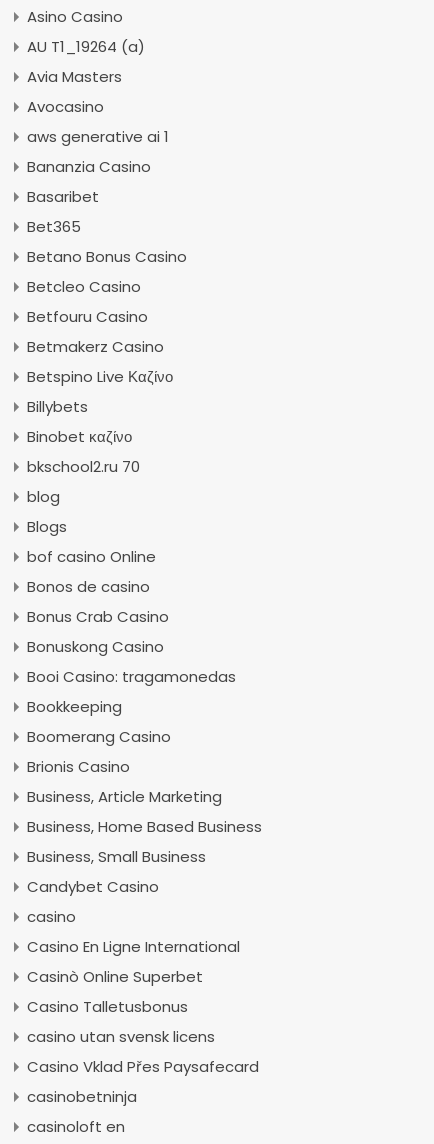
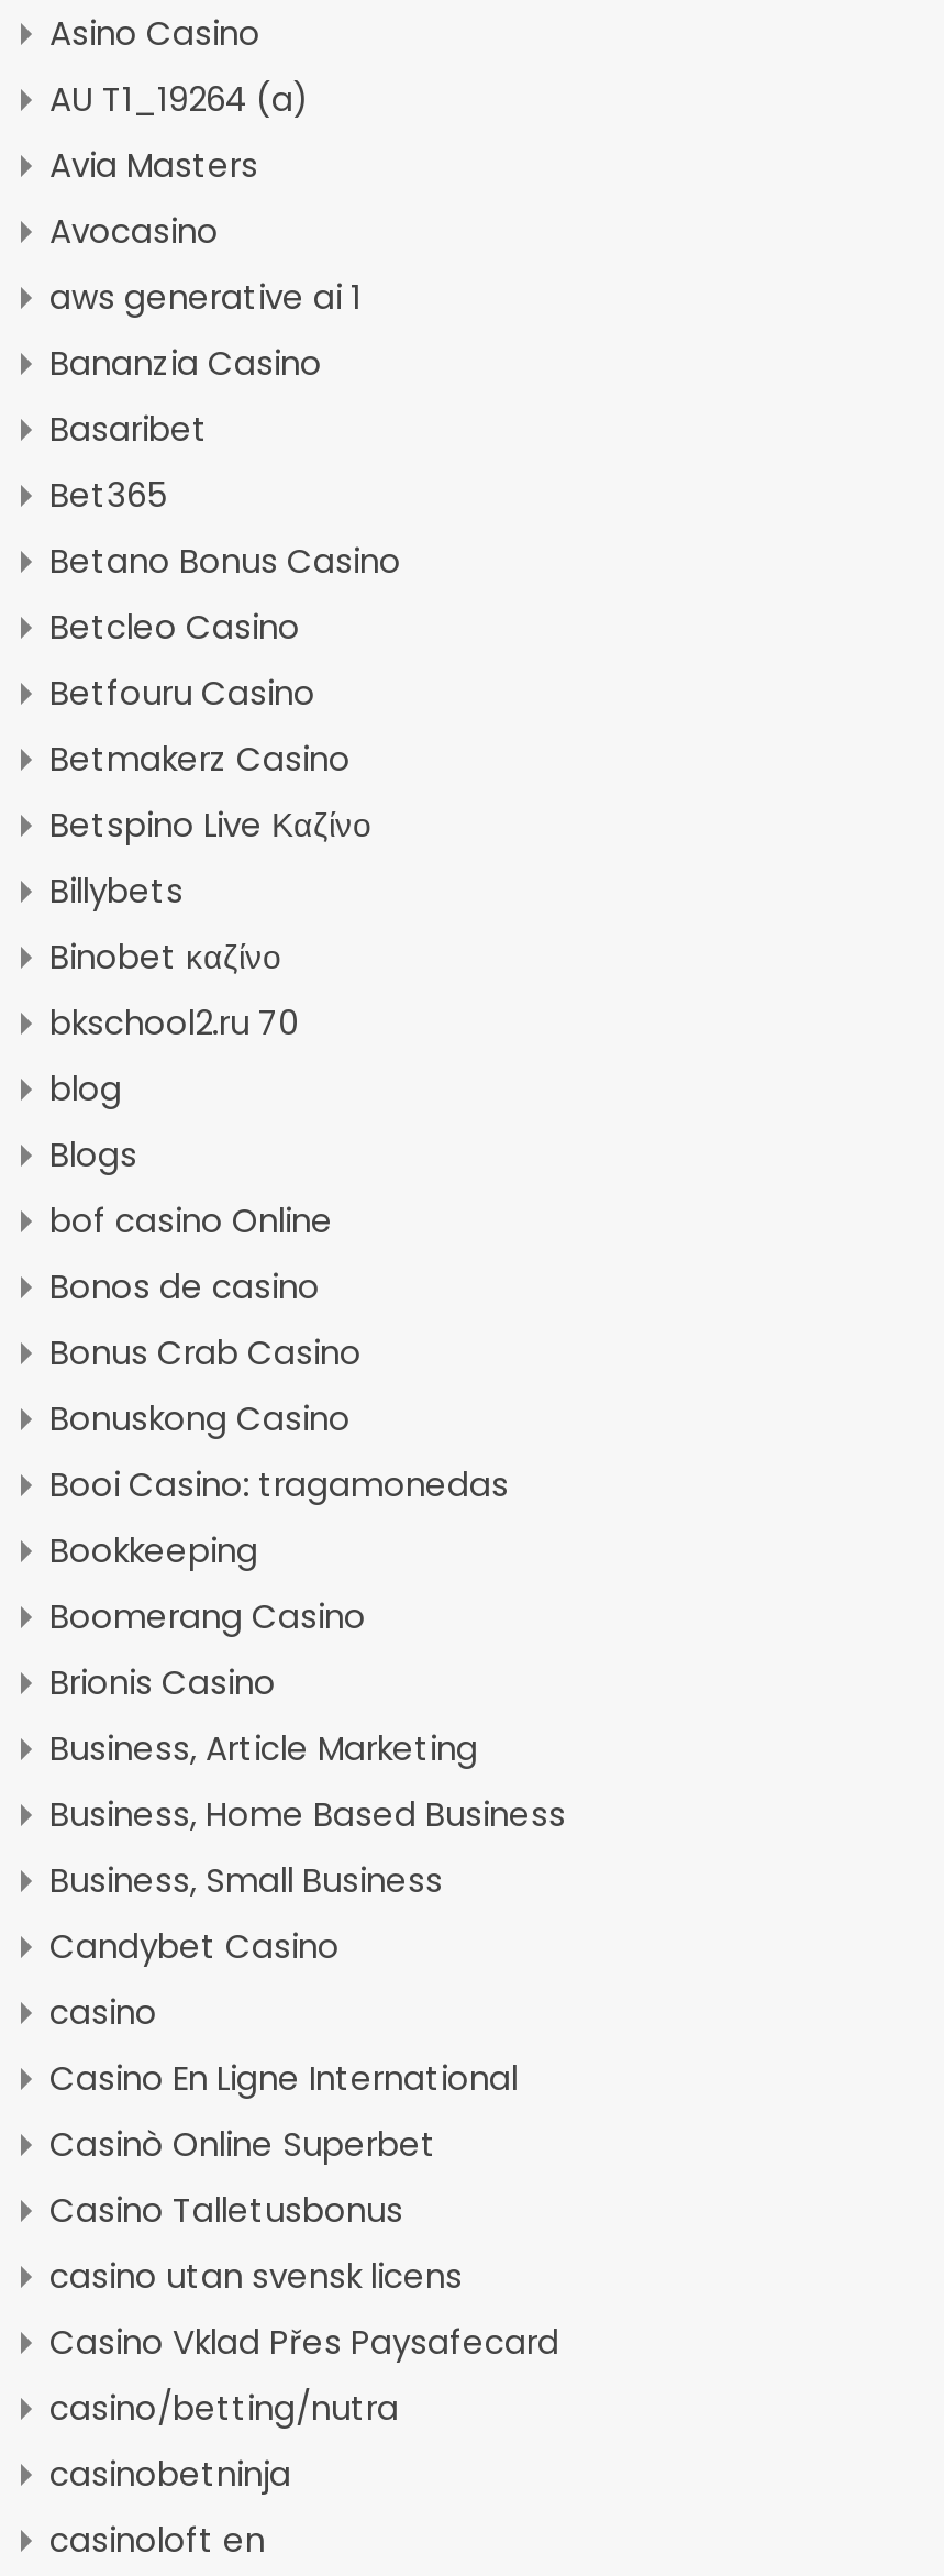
+ casino/betting/nutra
